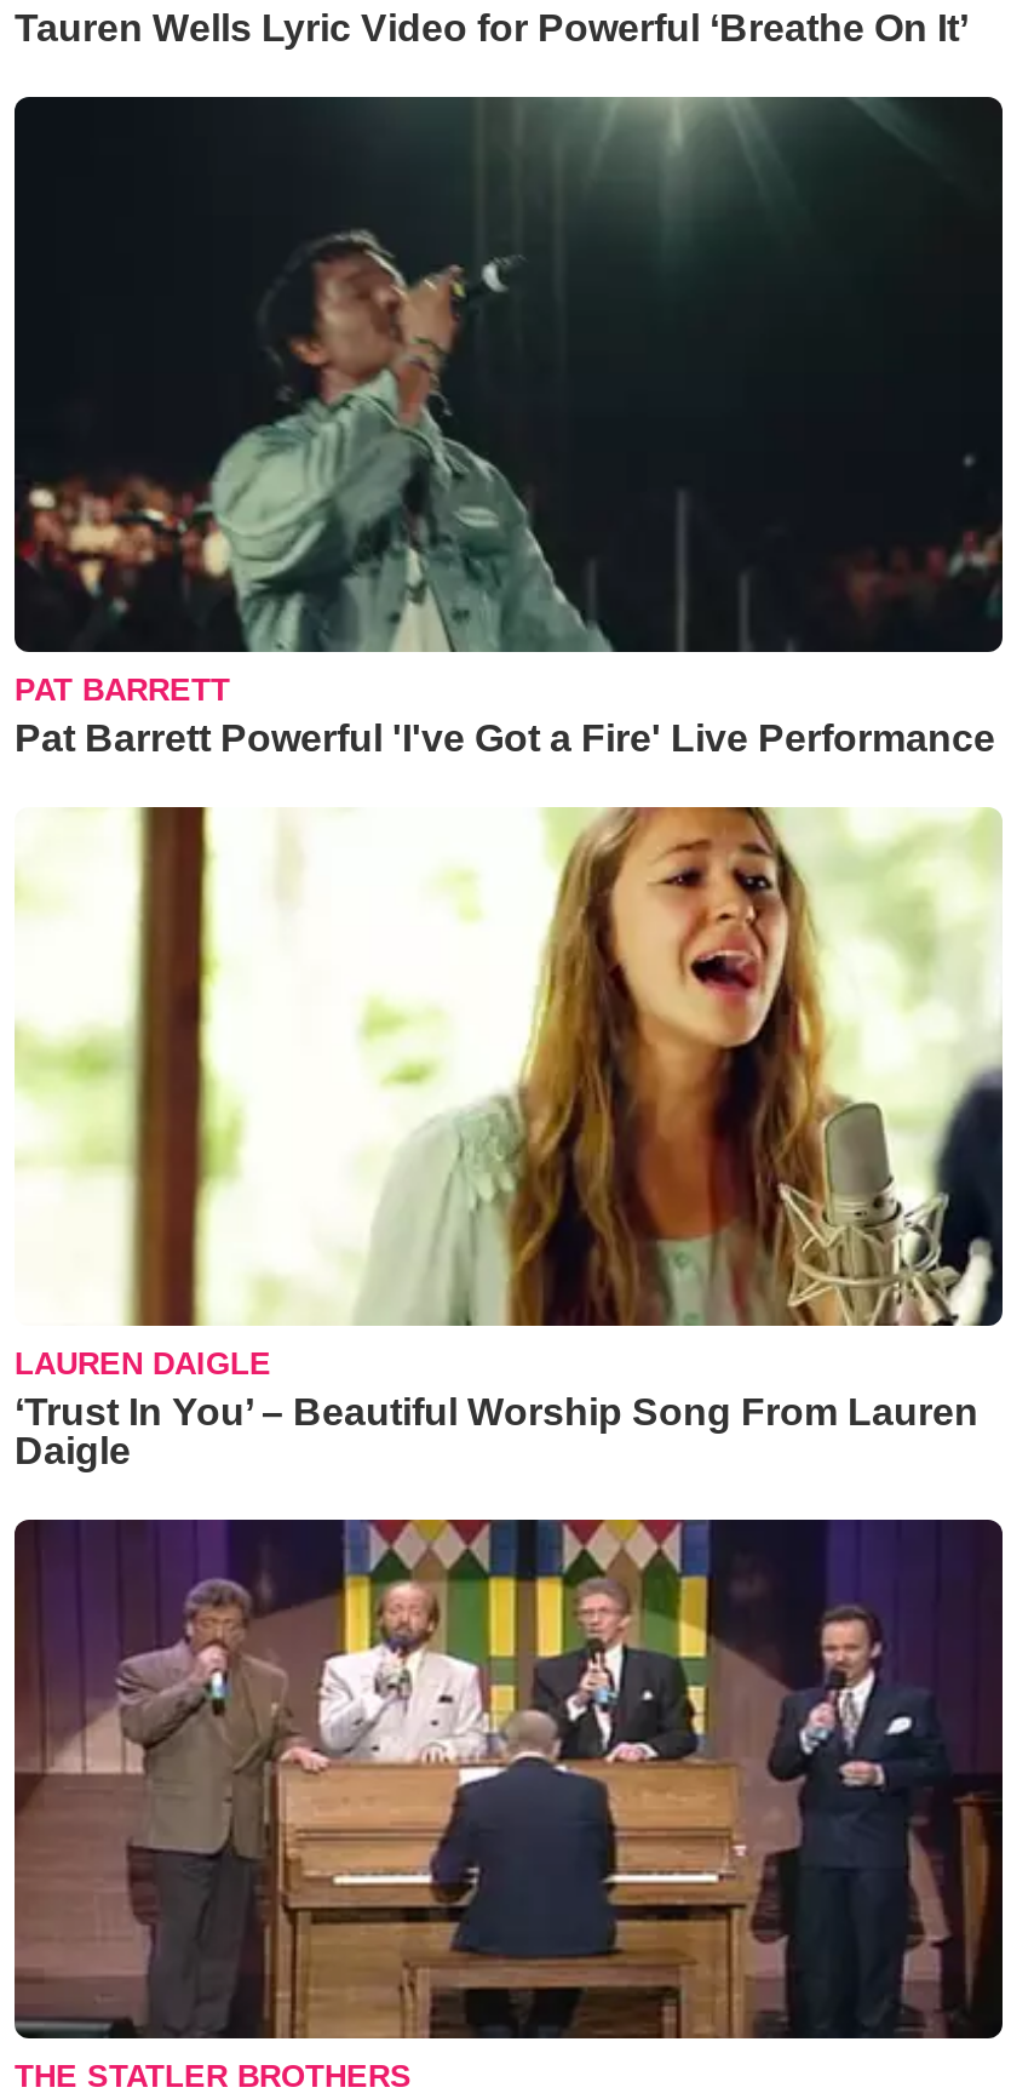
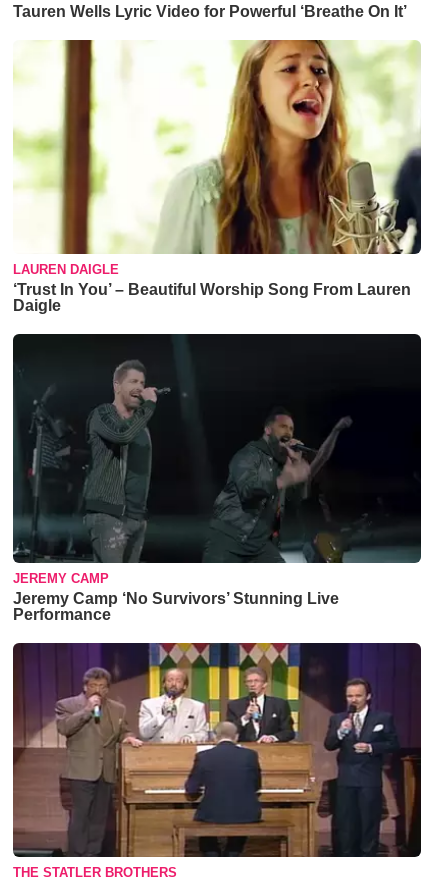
- [image]
- PAT BARRETT
- Pat Barrett Powerful 'I've Got a Fire' Live Performance

moved up: [image] | LAUREN DAIGLE | ‘Trust In You’ – Beautiful Worship Song From Lauren | Daigle

+ [image]
+ JEREMY CAMP
+ Jeremy Camp ‘No Survivors’ Stunning Live
+ Performance
